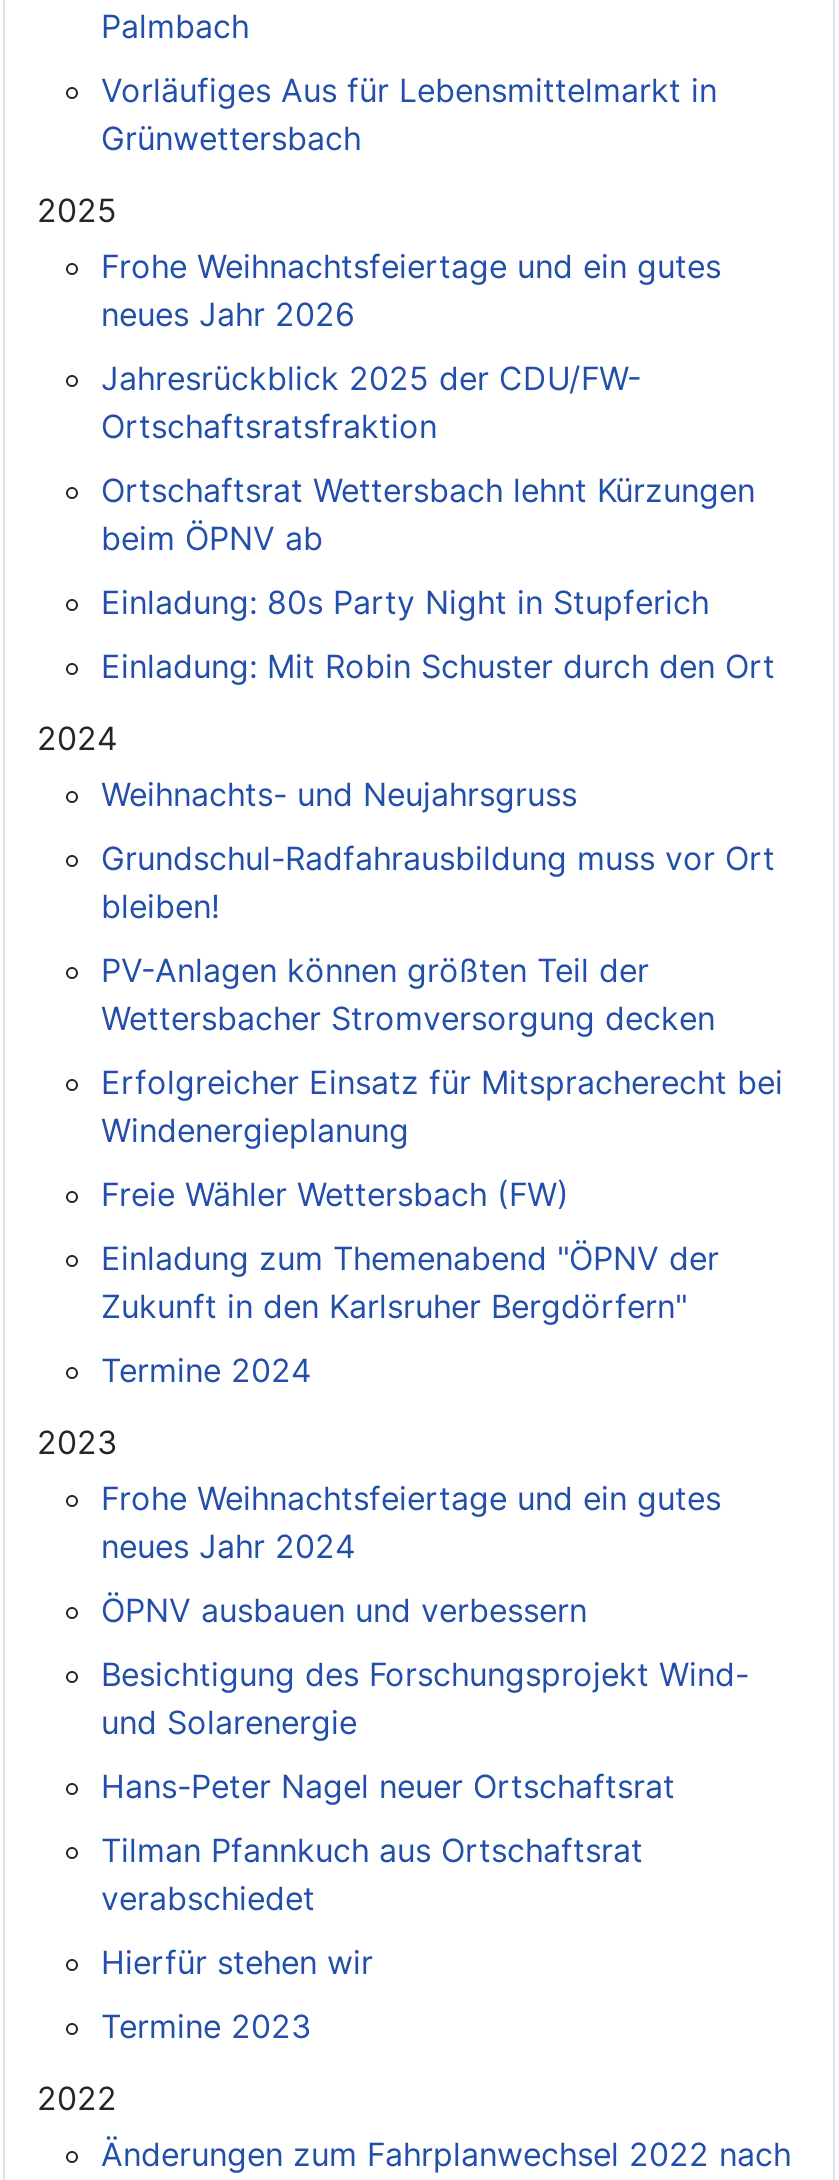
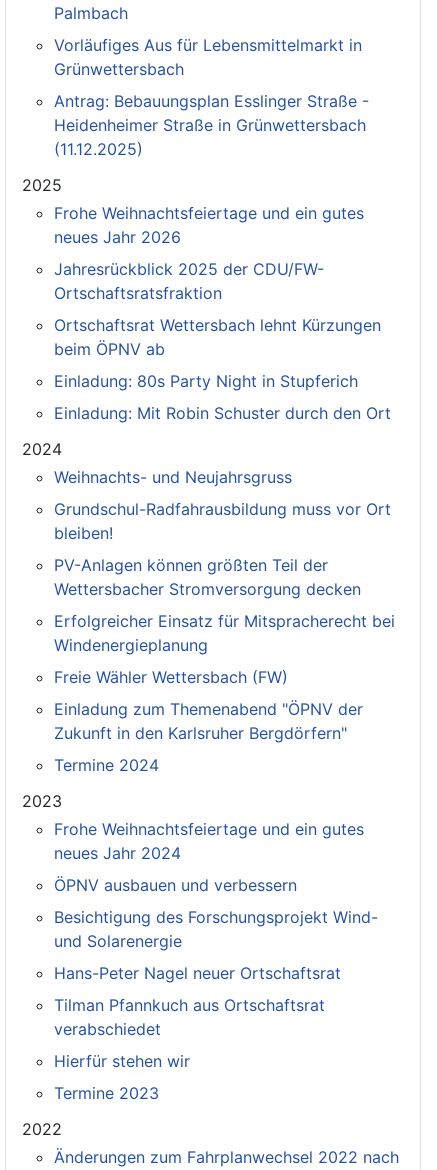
+ Antrag: Bebauungsplan Esslinger Straße -
+ Heidenheimer Straße in Grünwettersbach
+ (11.12.2025)
